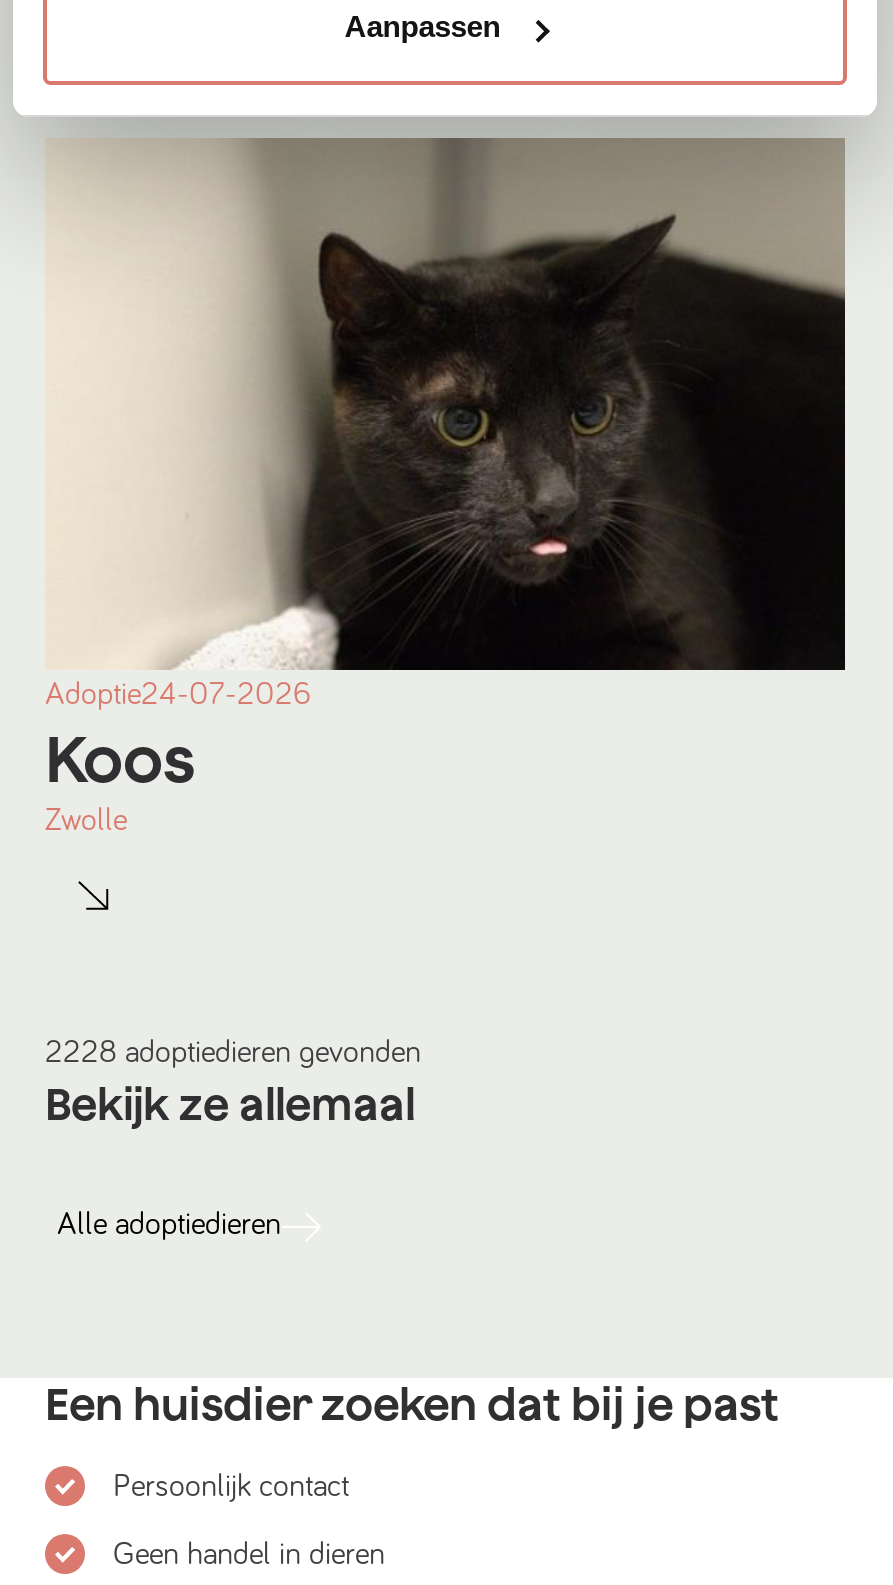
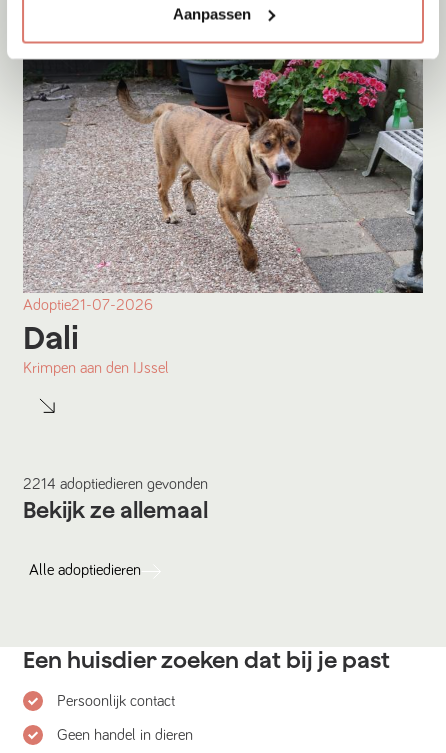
- [image]
- Adoptie24-07-2026
- Koos
- Zwolle
+ [image]
+ Adoptie21-07-2026
+ Dali
+ Krimpen aan den IJssel

- 2228 adoptiedieren gevonden
+ 2214 adoptiedieren gevonden
